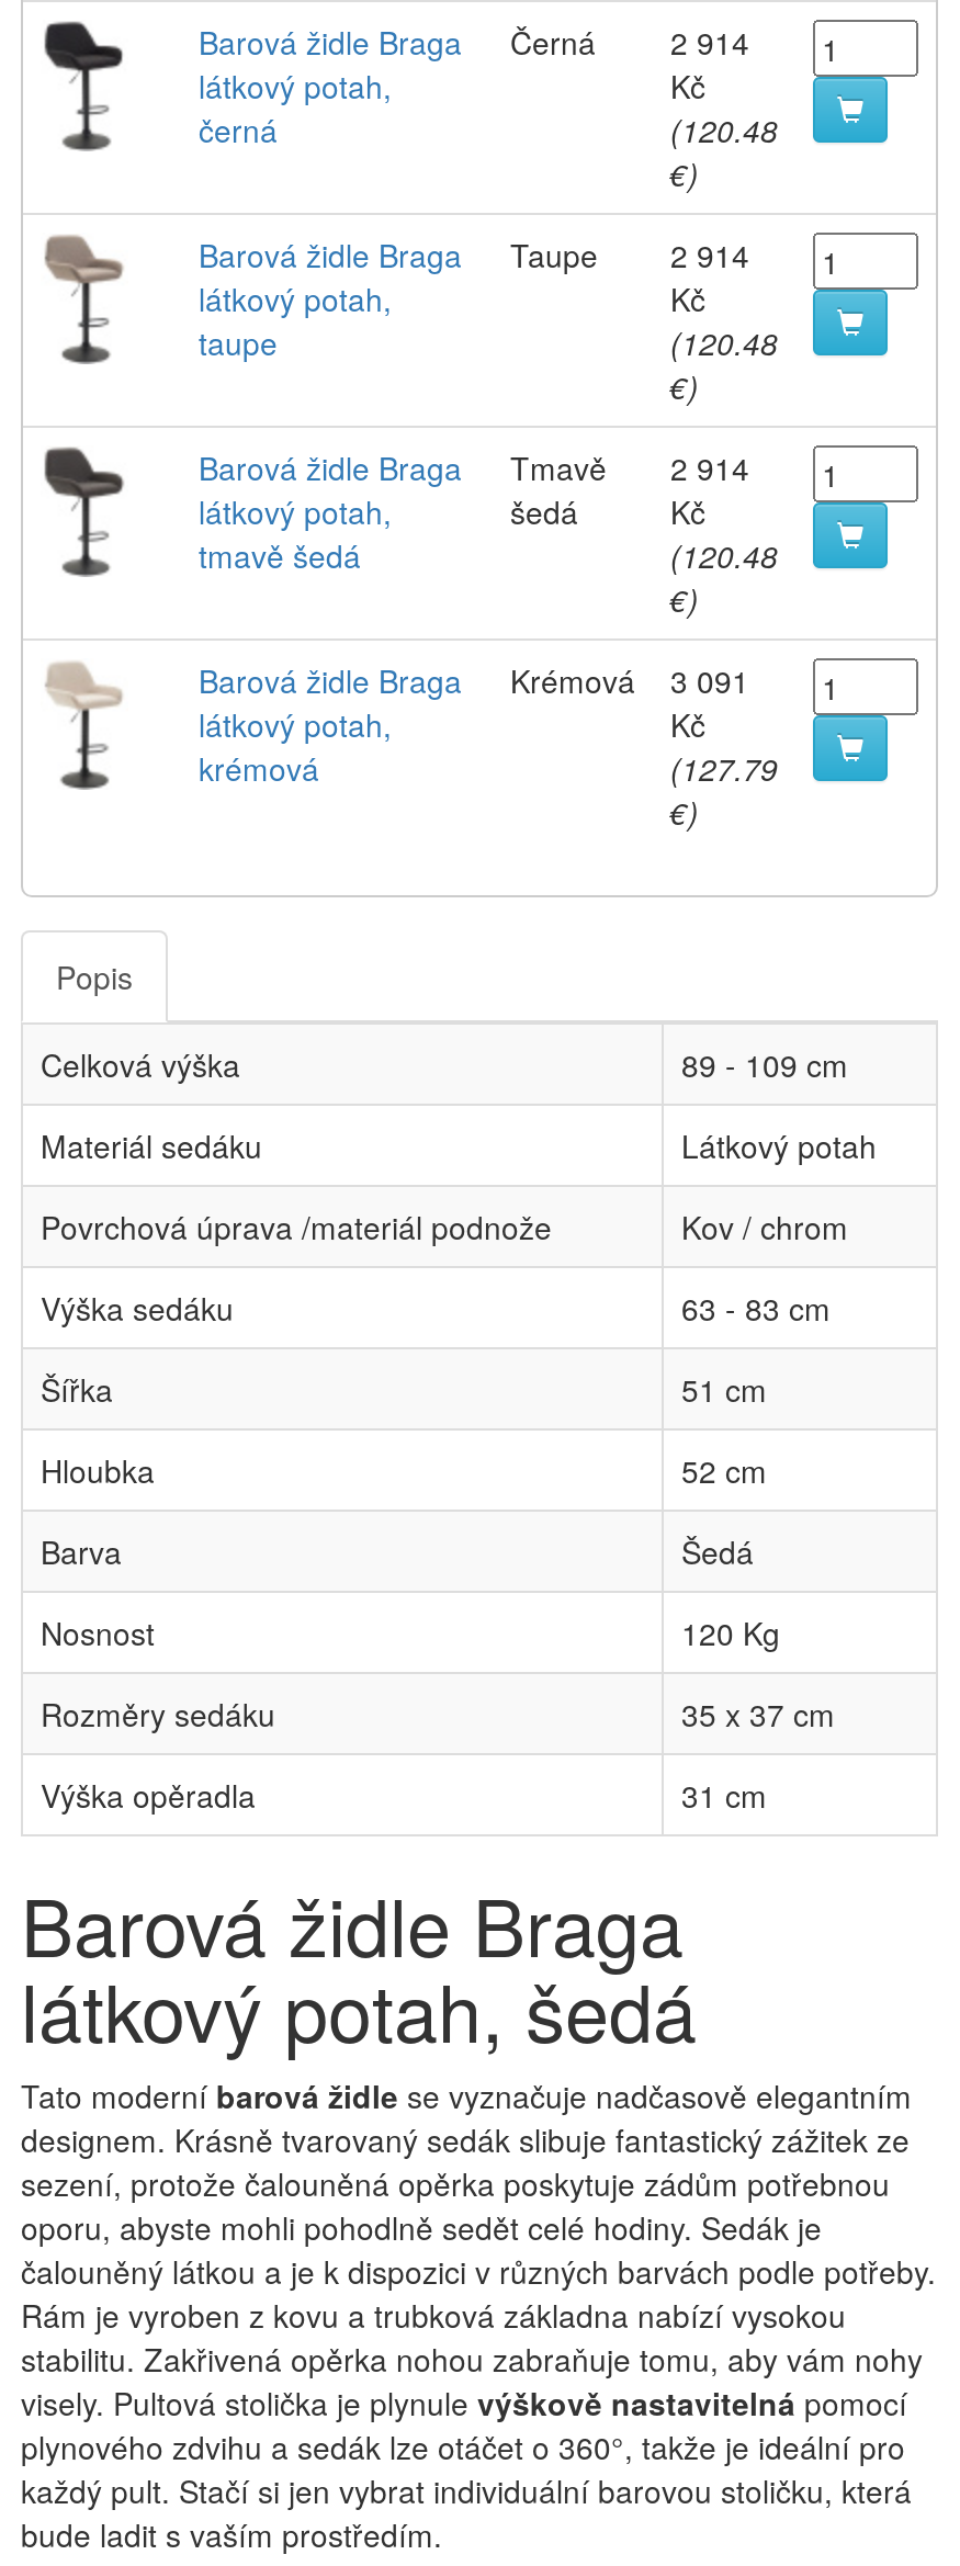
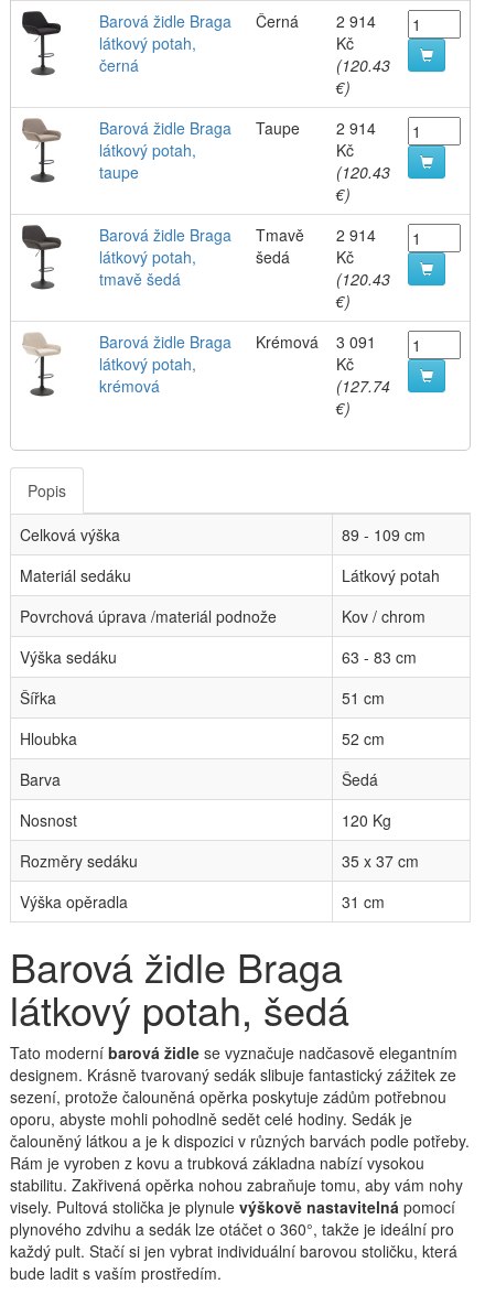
- (120.48
+ (120.43

- (120.48
+ (120.43

- (120.48
+ (120.43

- (127.79
+ (127.74
